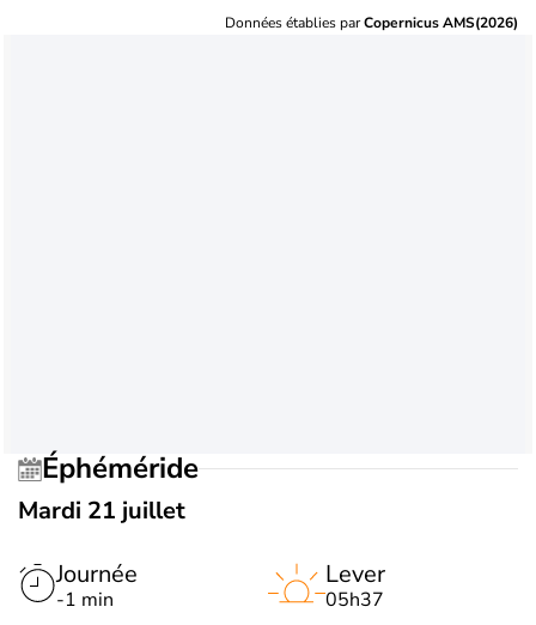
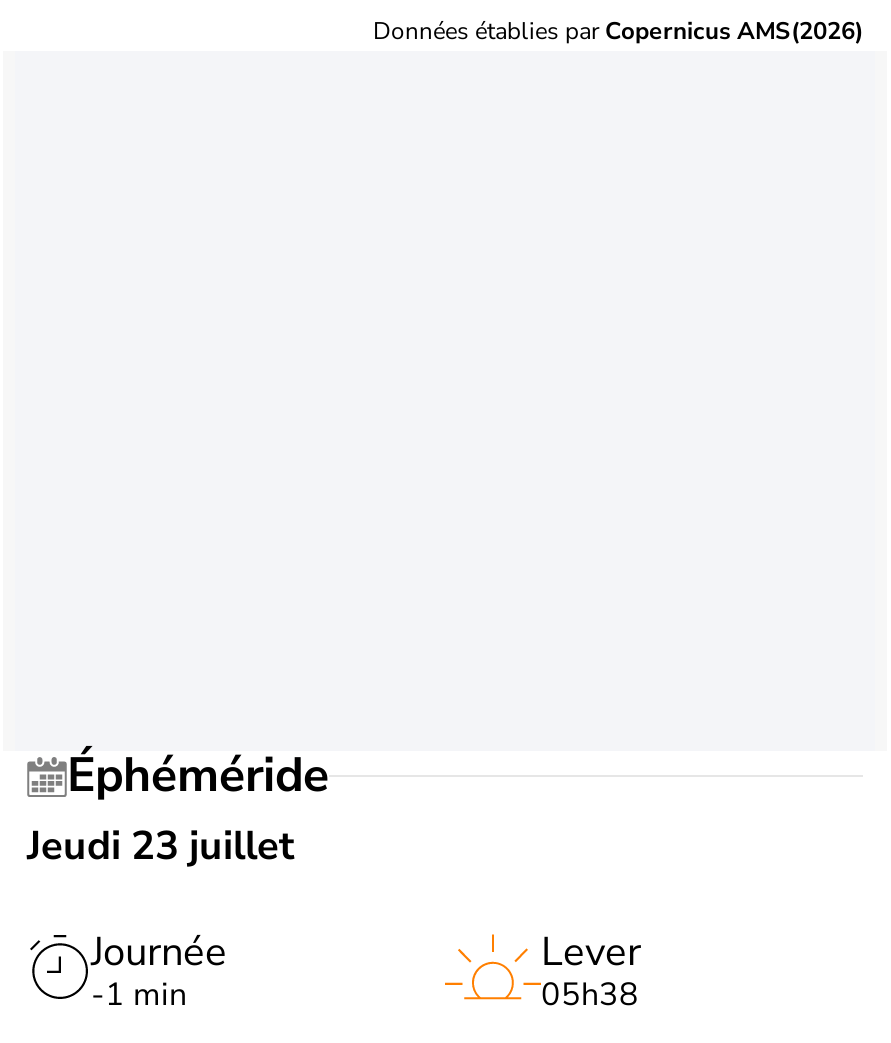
- Mardi 21 juillet
+ Jeudi 23 juillet

- 05h37
+ 05h38
